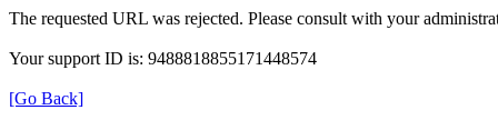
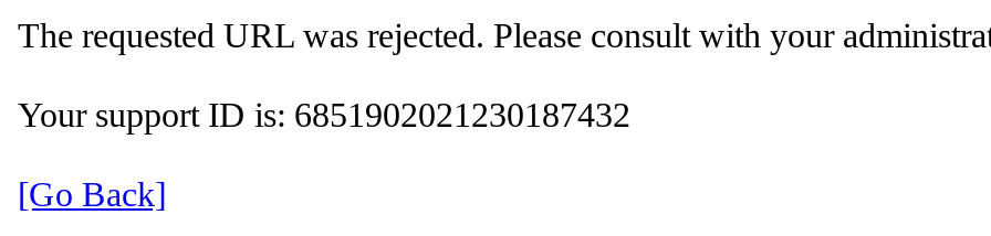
- Your support ID is: 9488818855171448574
+ Your support ID is: 6851902021230187432
